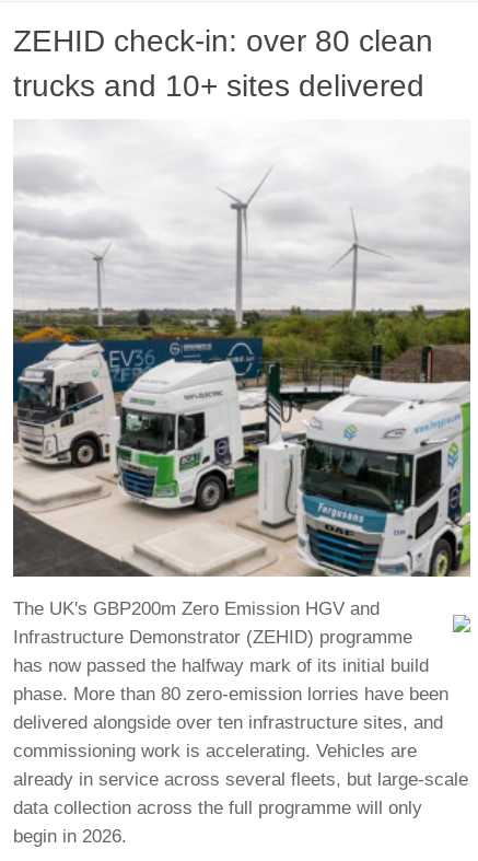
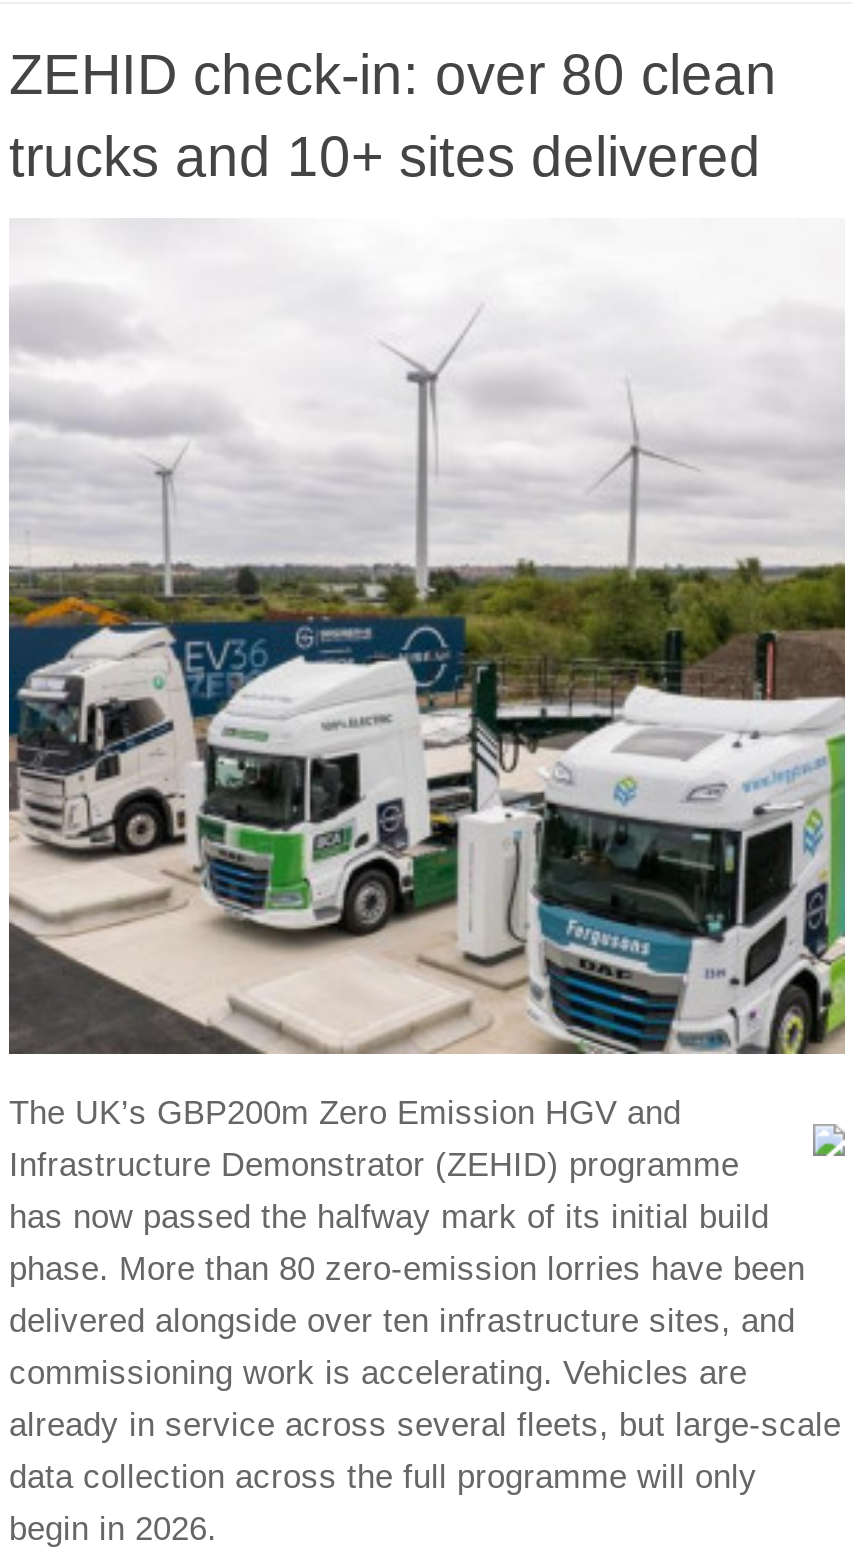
- The UK's GBP200m Zero Emission HGV and
+ The UK’s GBP200m Zero Emission HGV and
